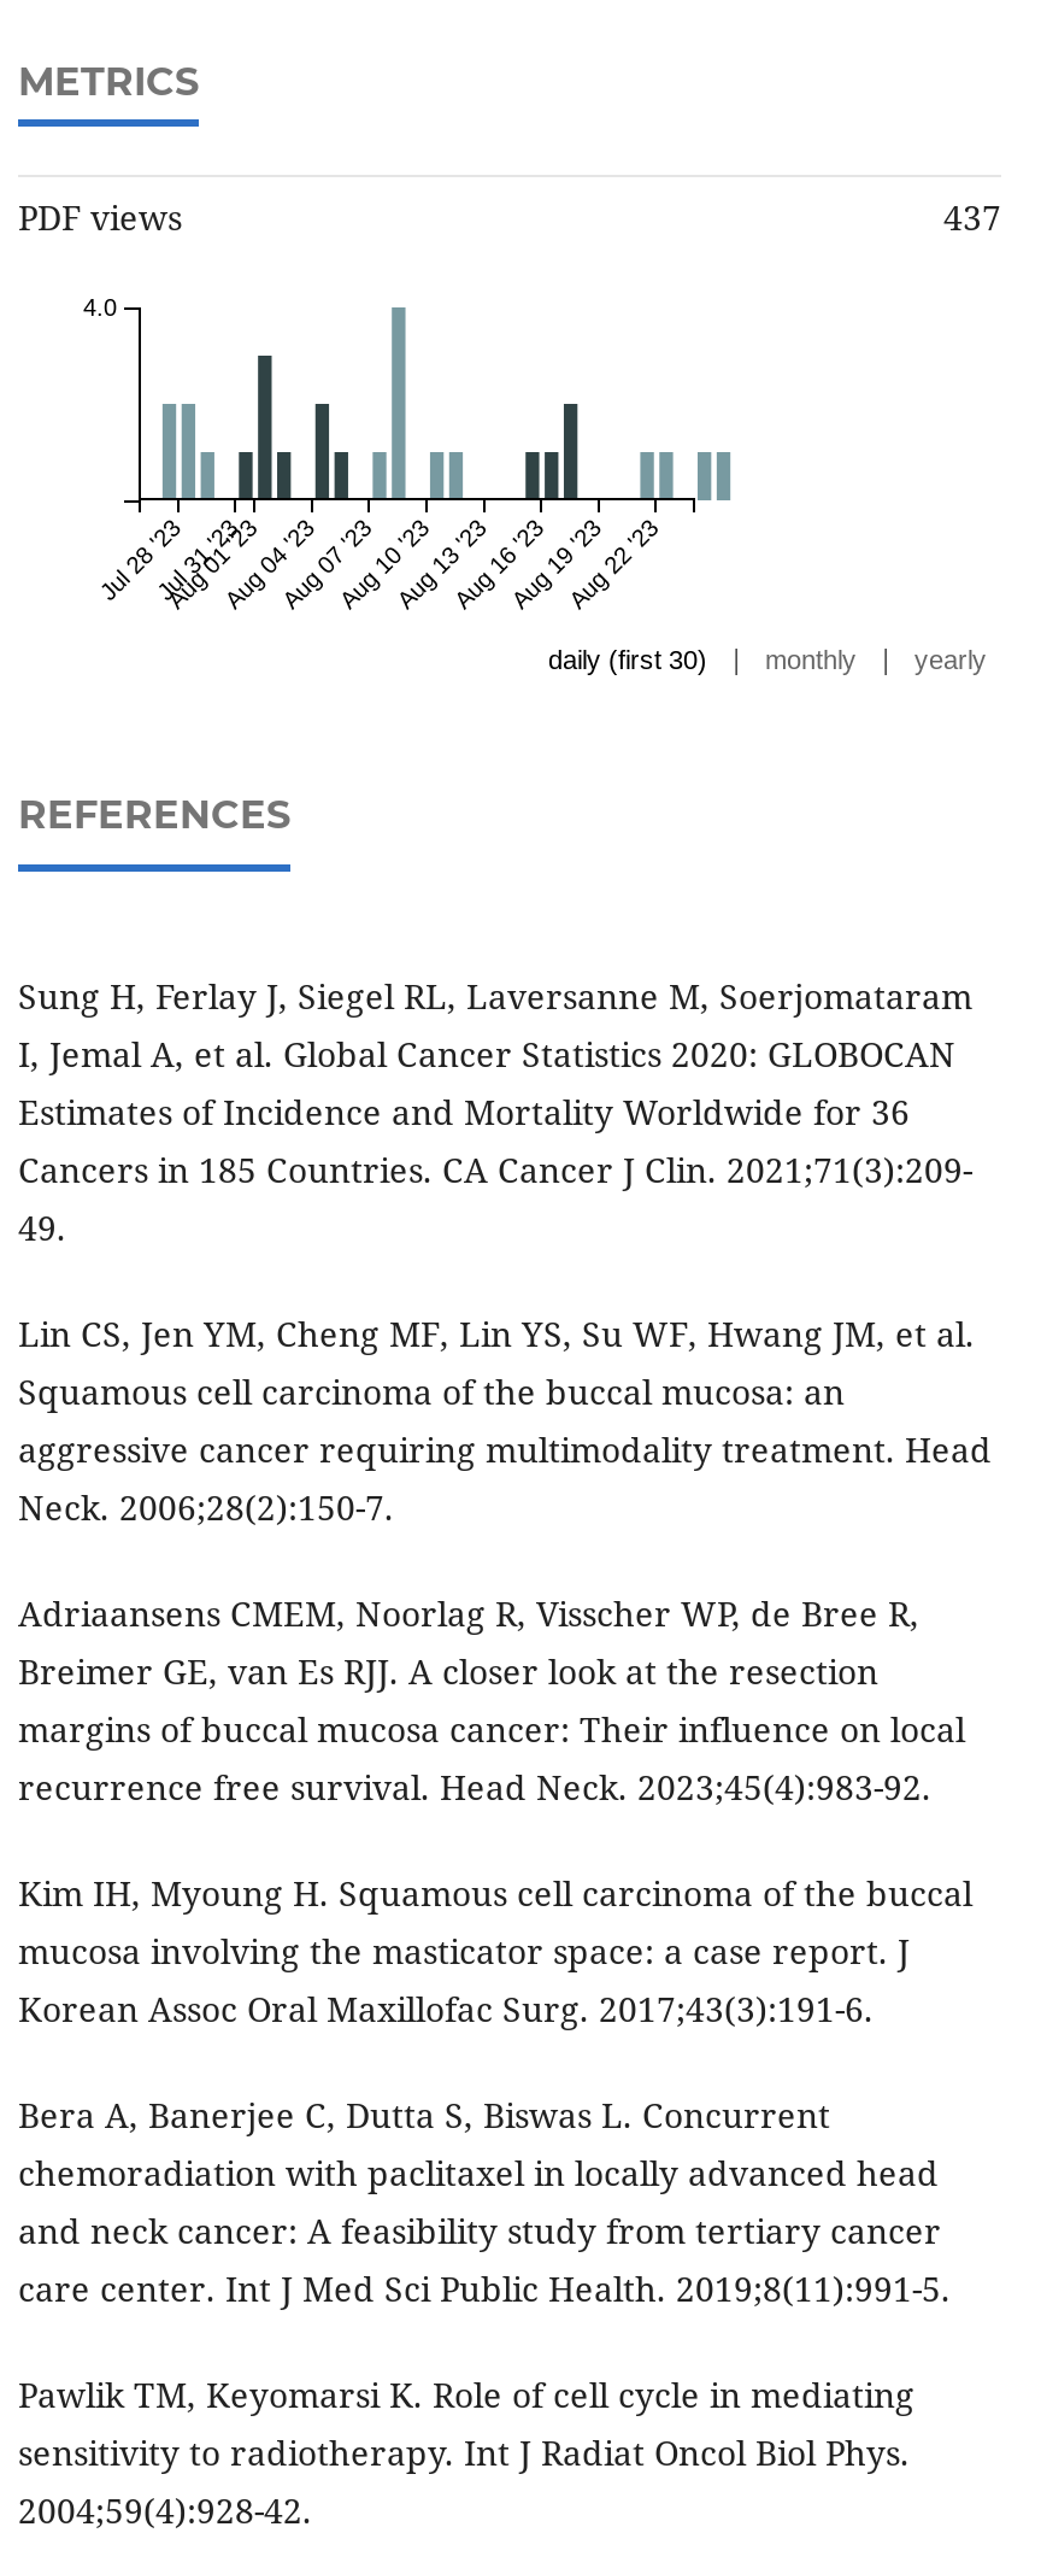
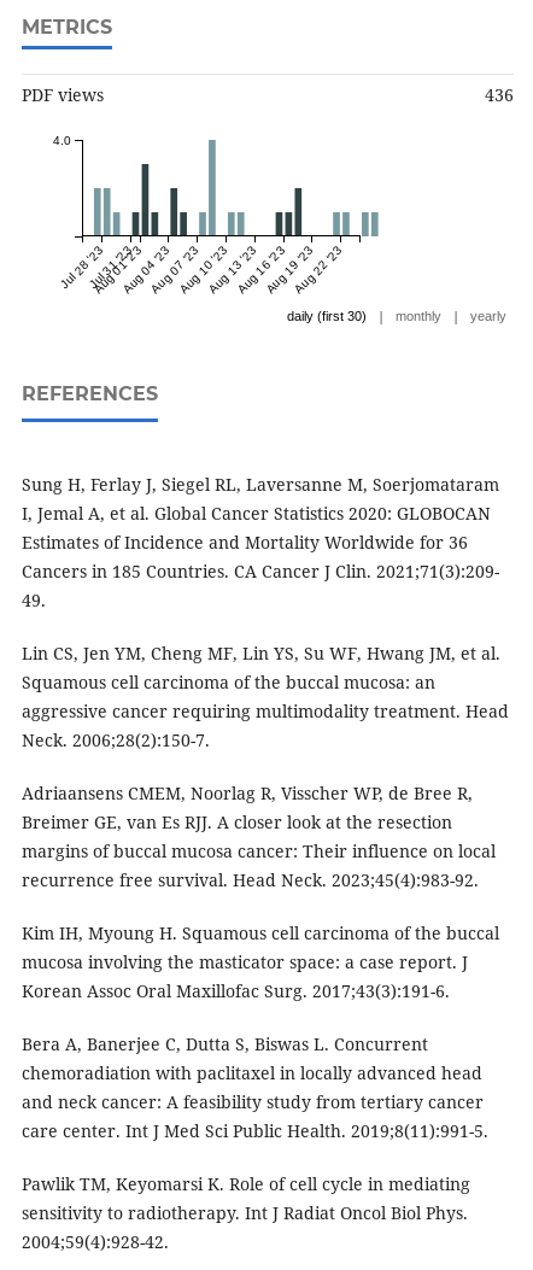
- 437
+ 436
